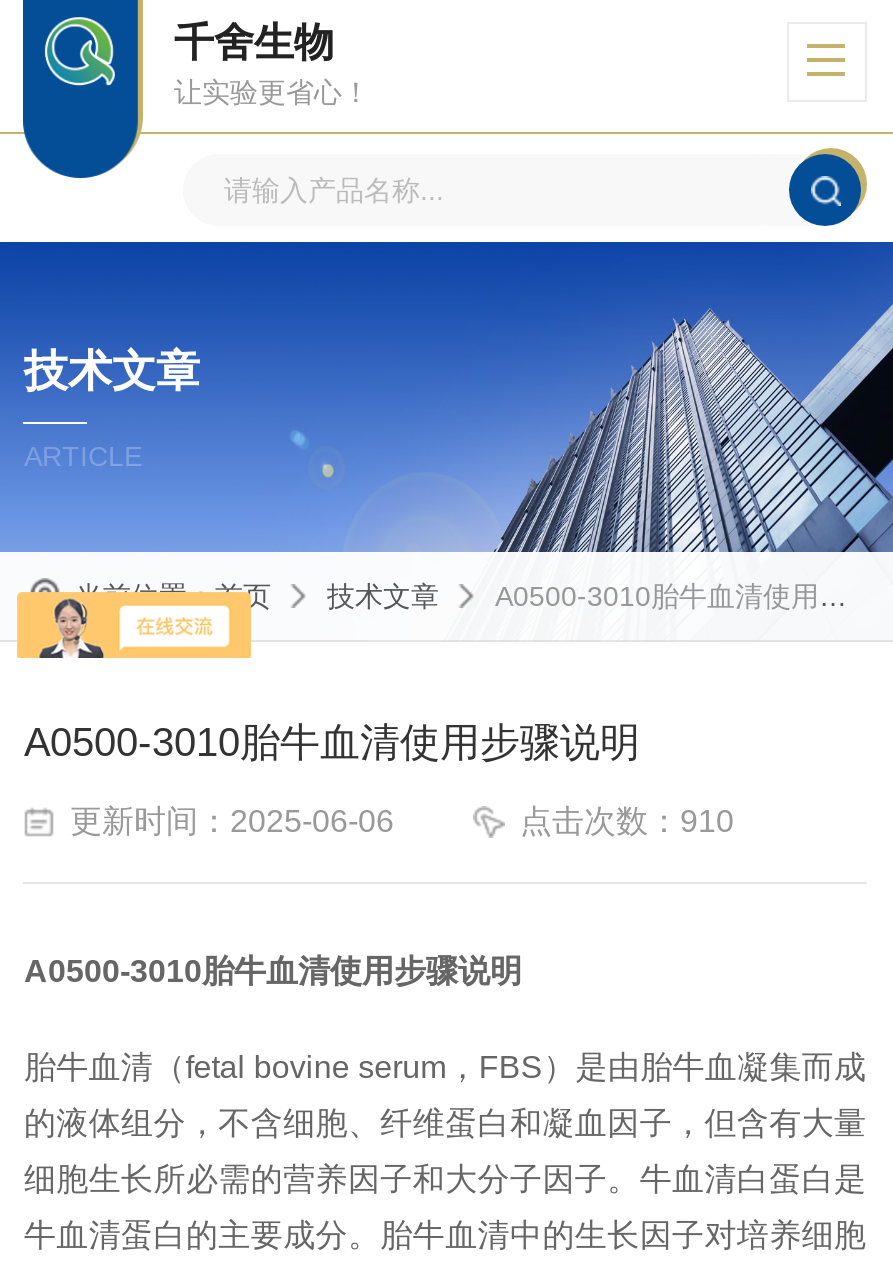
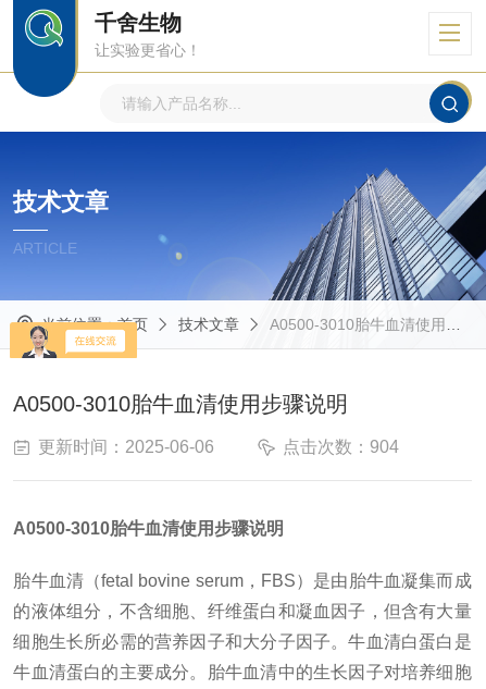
- 点击次数：910
+ 点击次数：904
